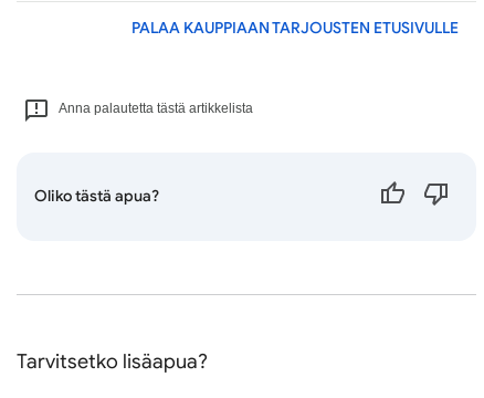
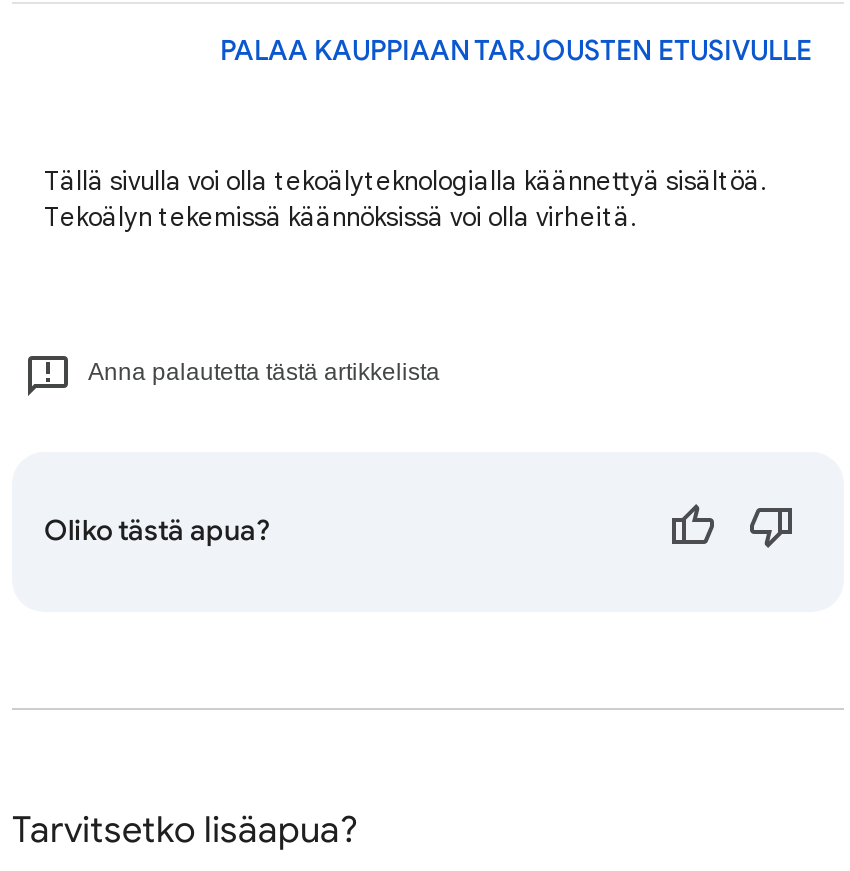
+ Tällä sivulla voi olla tekoälyteknologialla käännettyä sisältöä.
+ Tekoälyn tekemissä käännöksissä voi olla virheitä.
